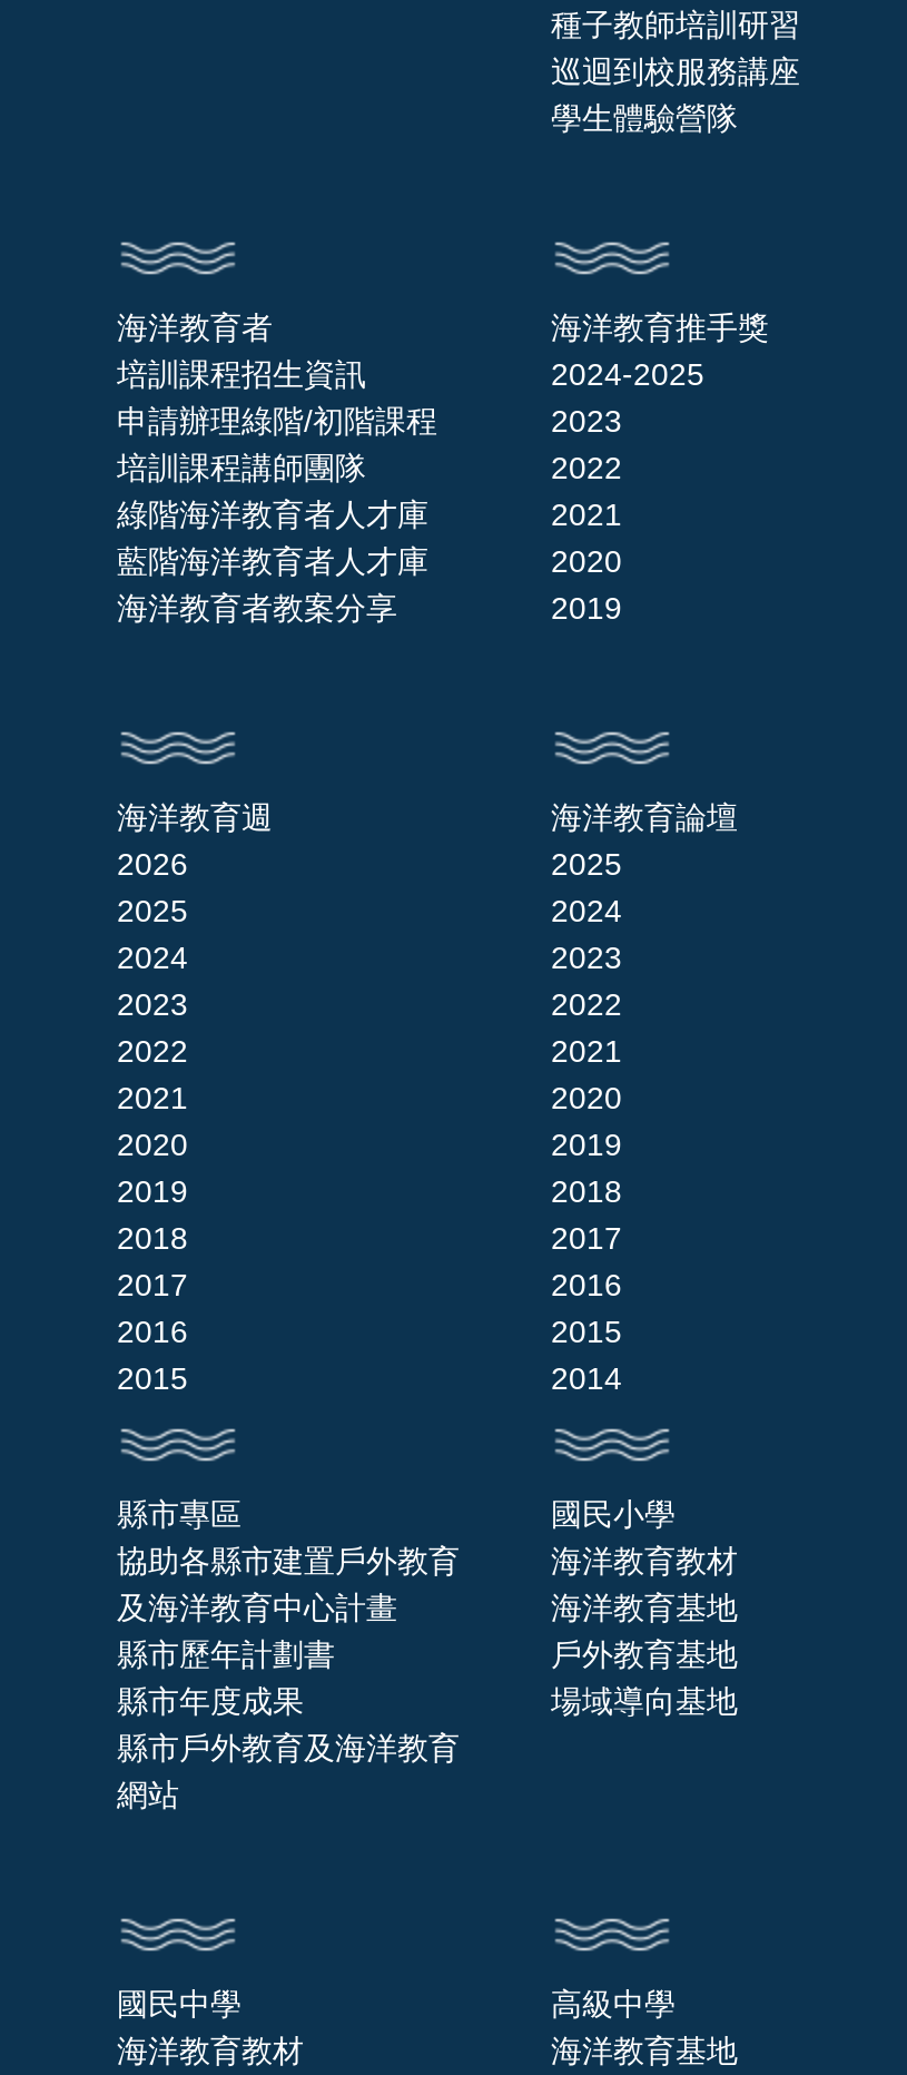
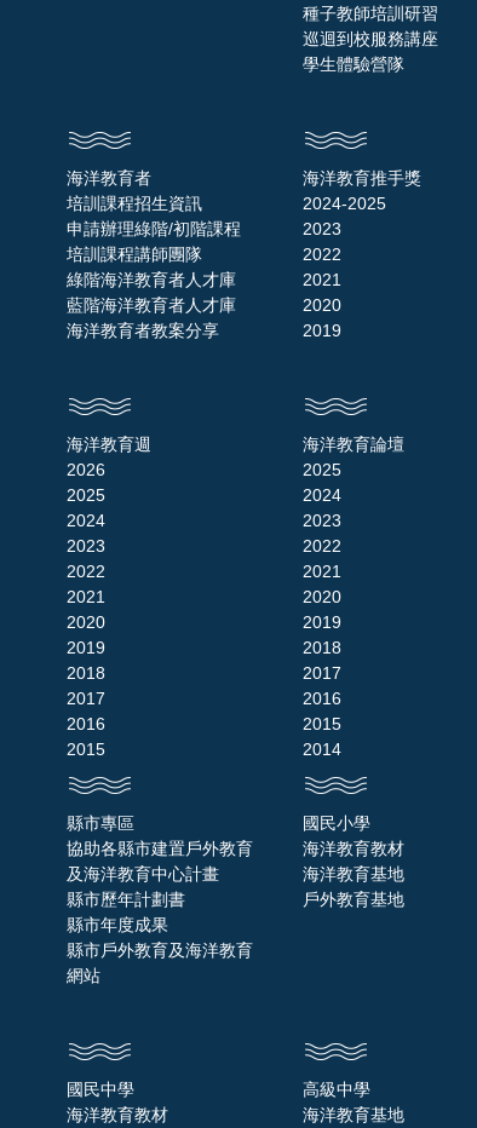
- 場域導向基地
